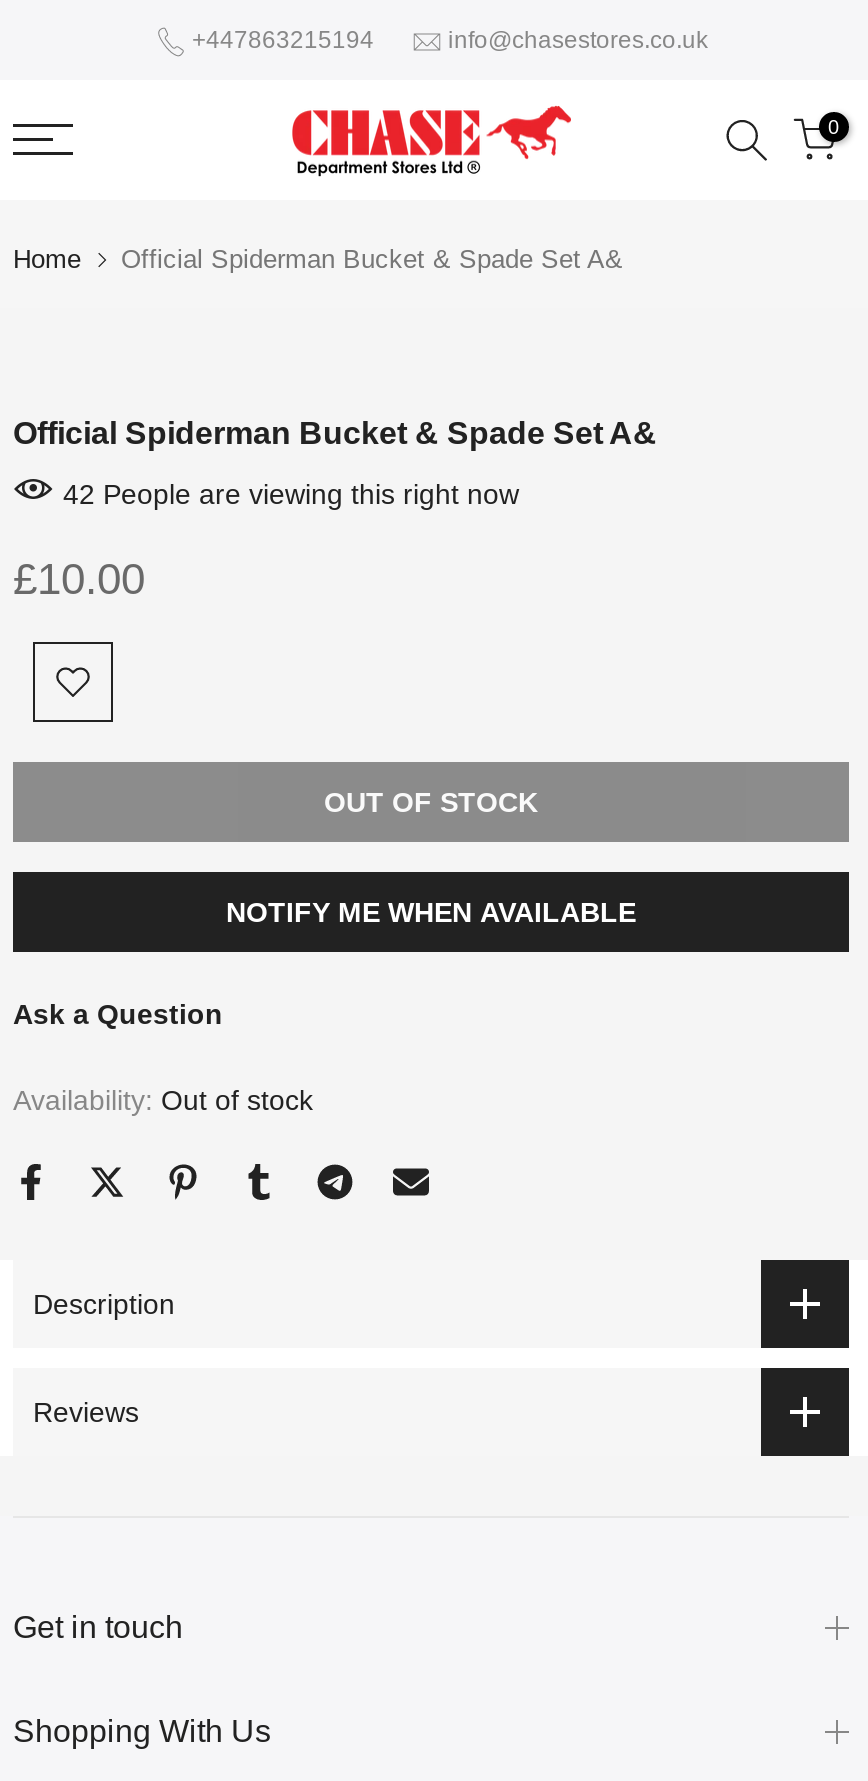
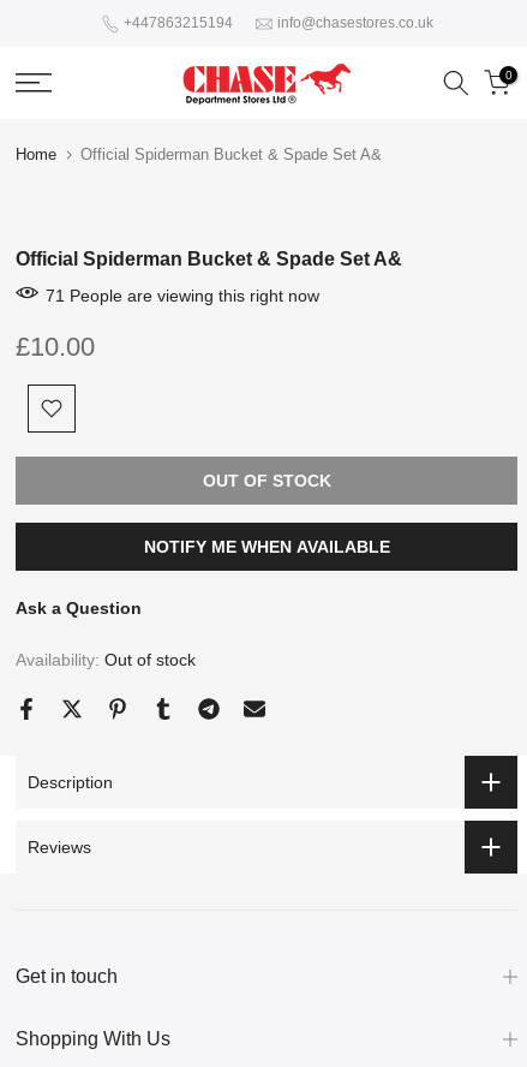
- 42 People are viewing this right now
+ 71 People are viewing this right now
